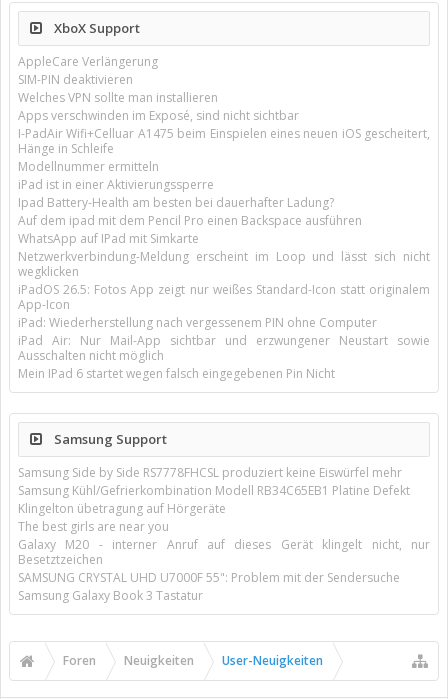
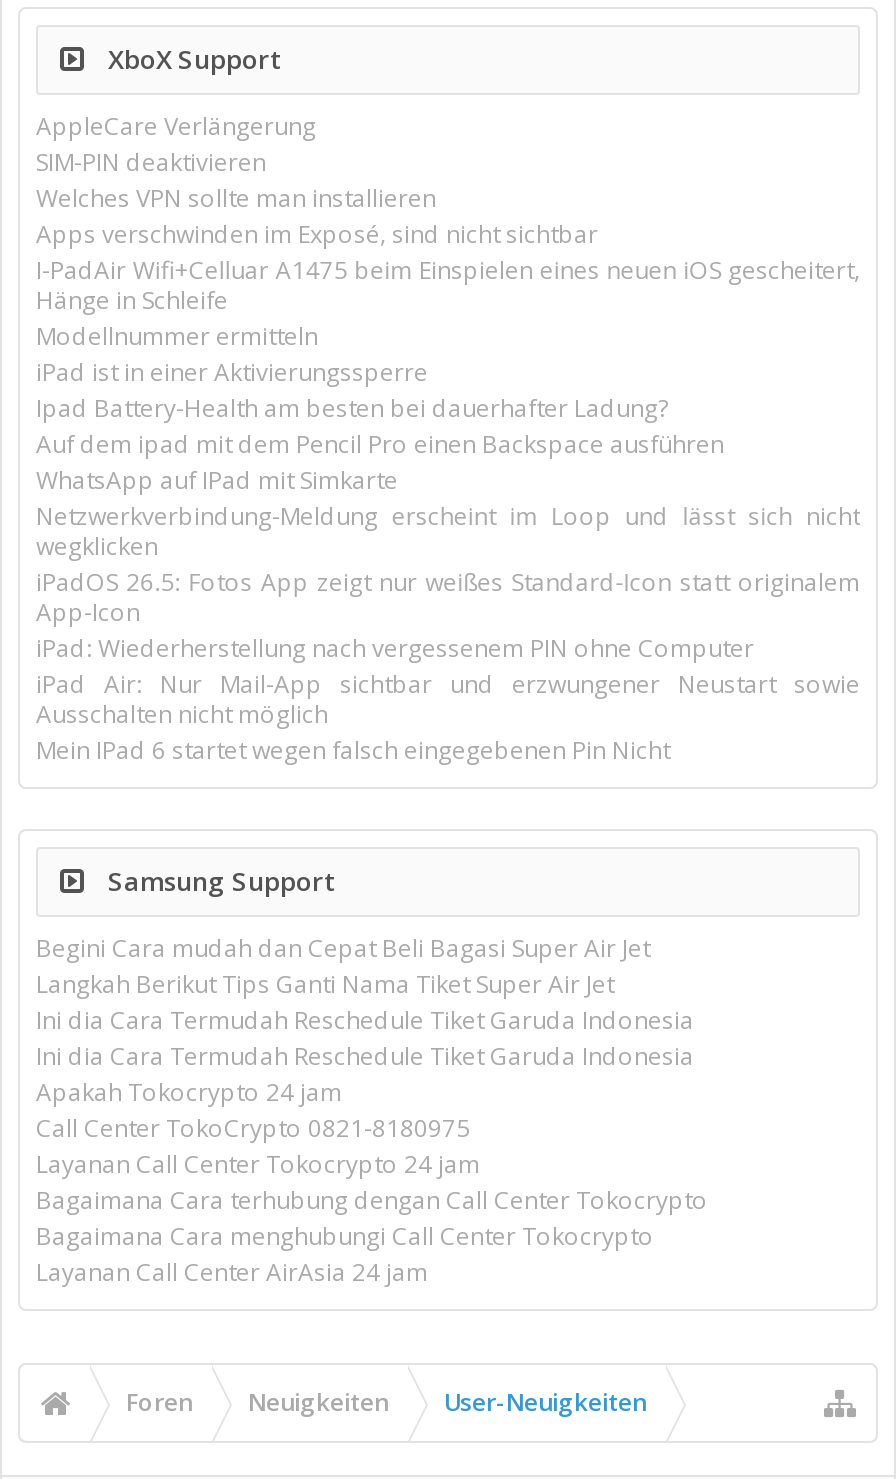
- Samsung Side by Side RS7778FHCSL produziert keine Eiswürfel mehr
- Samsung Kühl/Gefrierkombination Modell RB34C65EB1 Platine Defekt
- Klingelton übetragung auf Hörgeräte
- The best girls are near you
- Galaxy M20 - interner Anruf auf dieses Gerät klingelt nicht, nur
- Besetztzeichen
- SAMSUNG CRYSTAL UHD U7000F 55": Problem mit der Sendersuche
- Samsung Galaxy Book 3 Tastatur
+ Begini Cara mudah dan Cepat Beli Bagasi Super Air Jet
+ Langkah Berikut Tips Ganti Nama Tiket Super Air Jet
+ Ini dia Cara Termudah Reschedule Tiket Garuda Indonesia
+ Ini dia Cara Termudah Reschedule Tiket Garuda Indonesia
+ Apakah Tokocrypto 24 jam
+ Call Center TokoCrypto 0821-8180975
+ Layanan Call Center Tokocrypto 24 jam
+ Bagaimana Cara terhubung dengan Call Center Tokocrypto
+ Bagaimana Cara menghubungi Call Center Tokocrypto
+ Layanan Call Center AirAsia 24 jam
